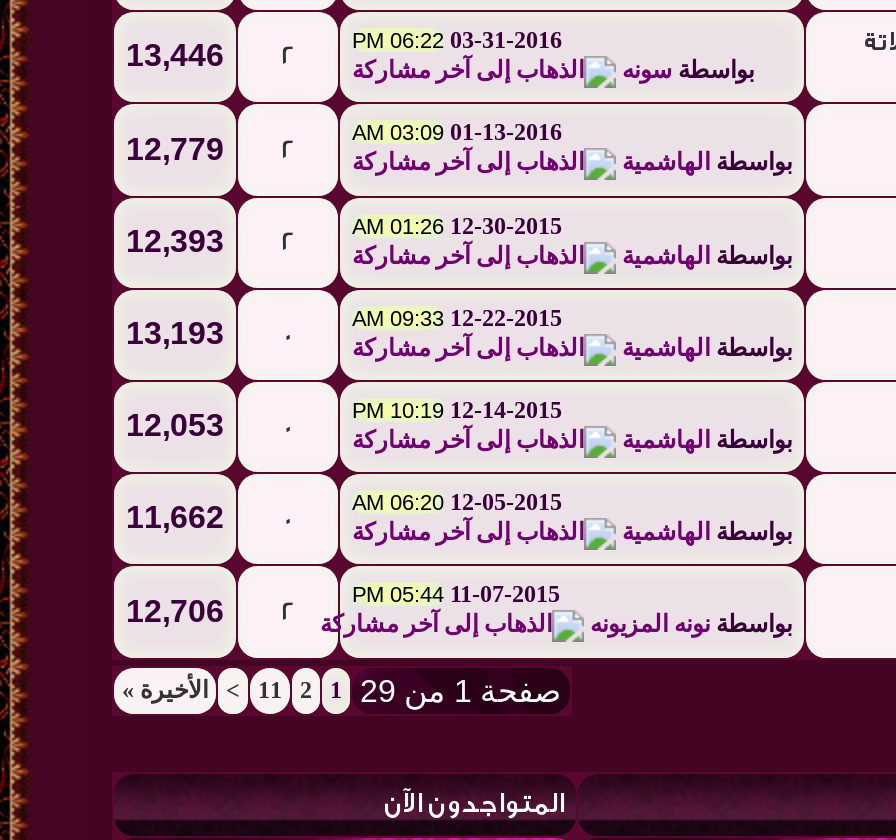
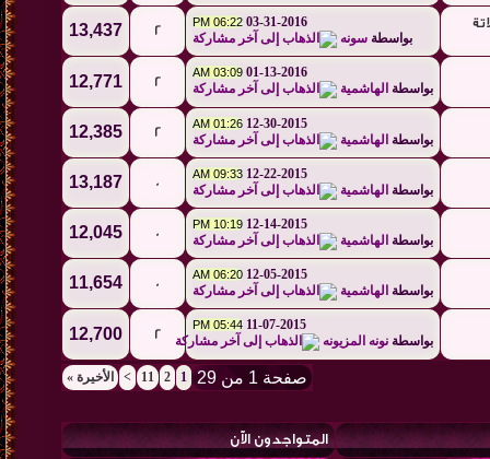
- 13,446
+ 13,437

- 12,779
+ 12,771

- 12,393
+ 12,385

- 13,193
+ 13,187

- 12,053
+ 12,045

- 11,662
+ 11,654

- 12,706
+ 12,700
